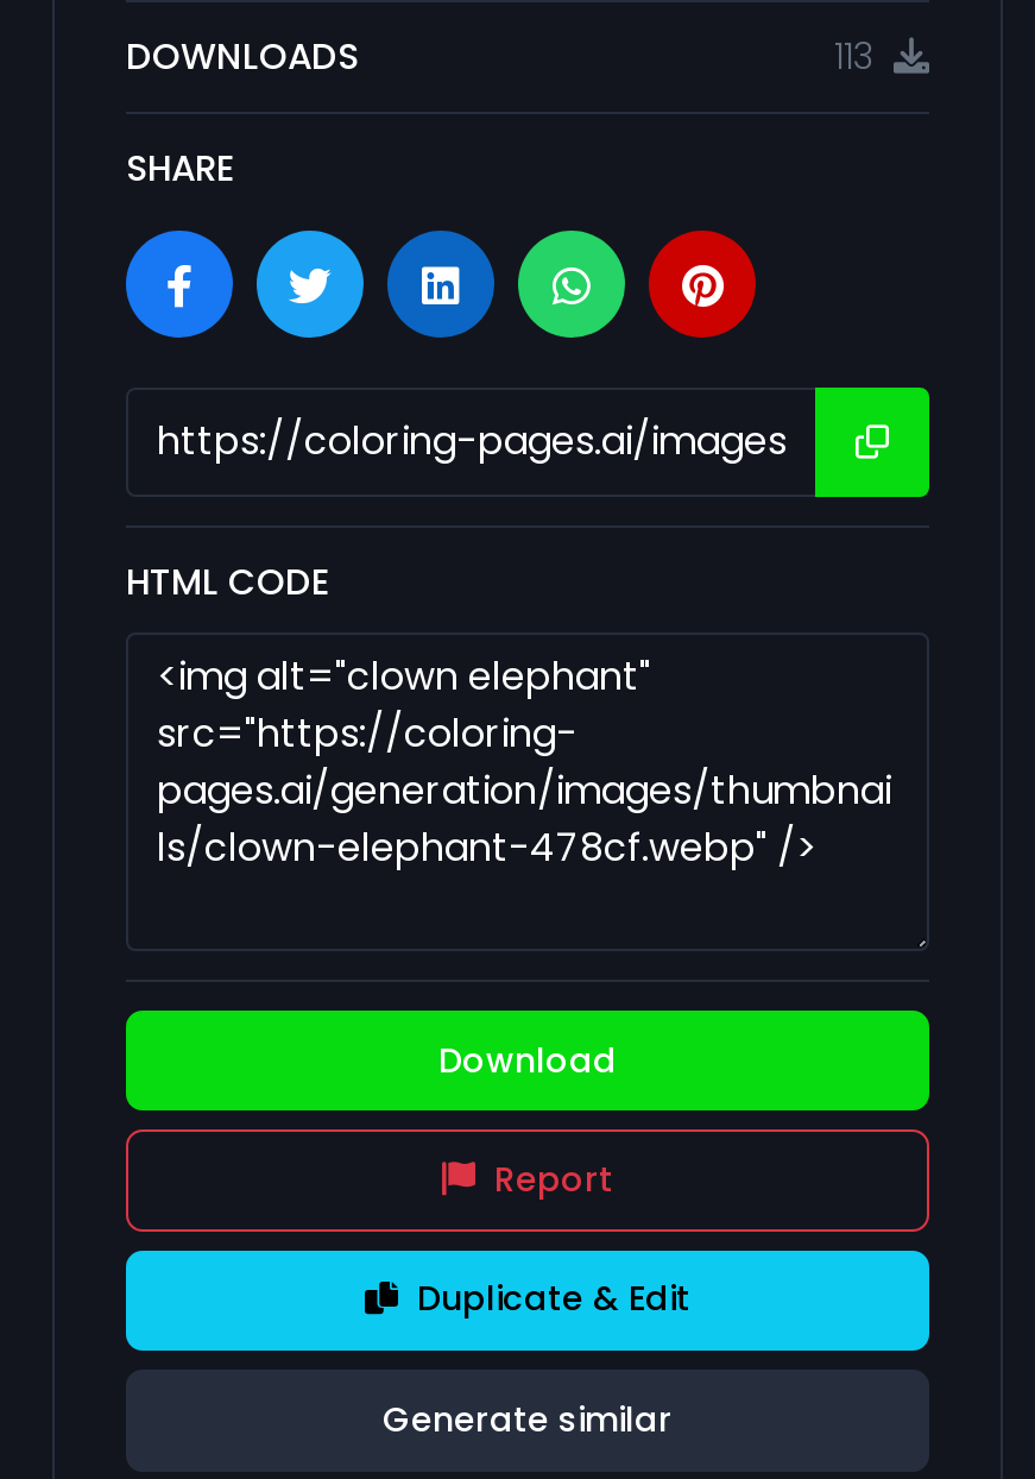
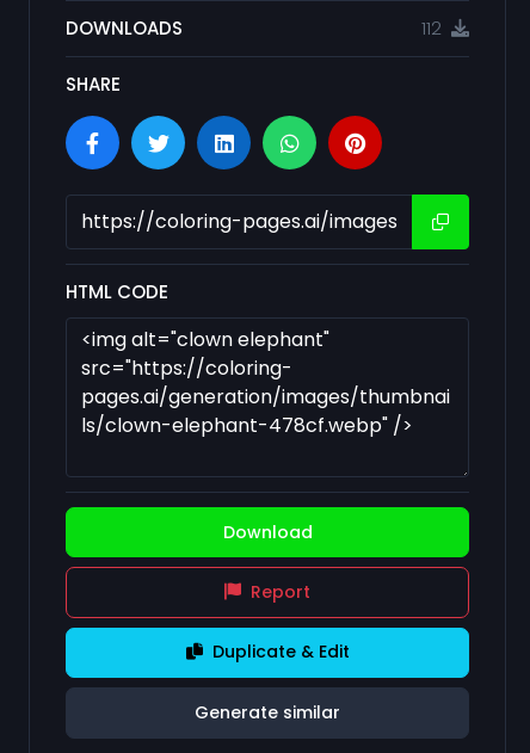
- 113
+ 112
